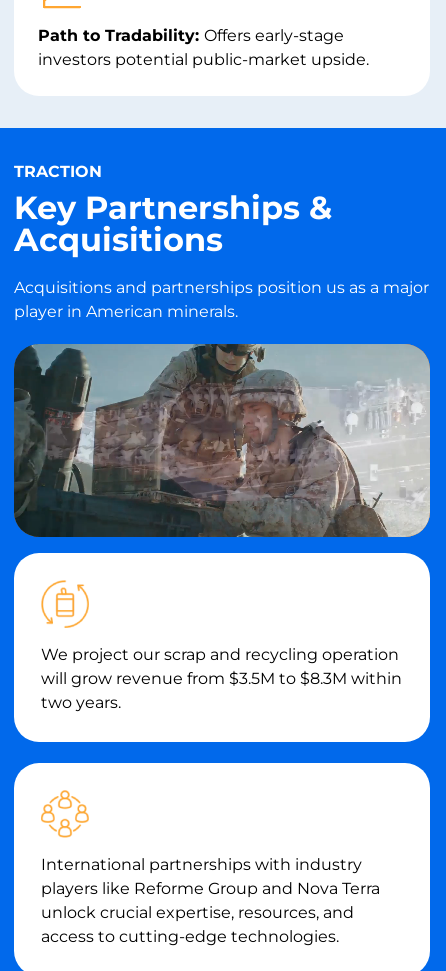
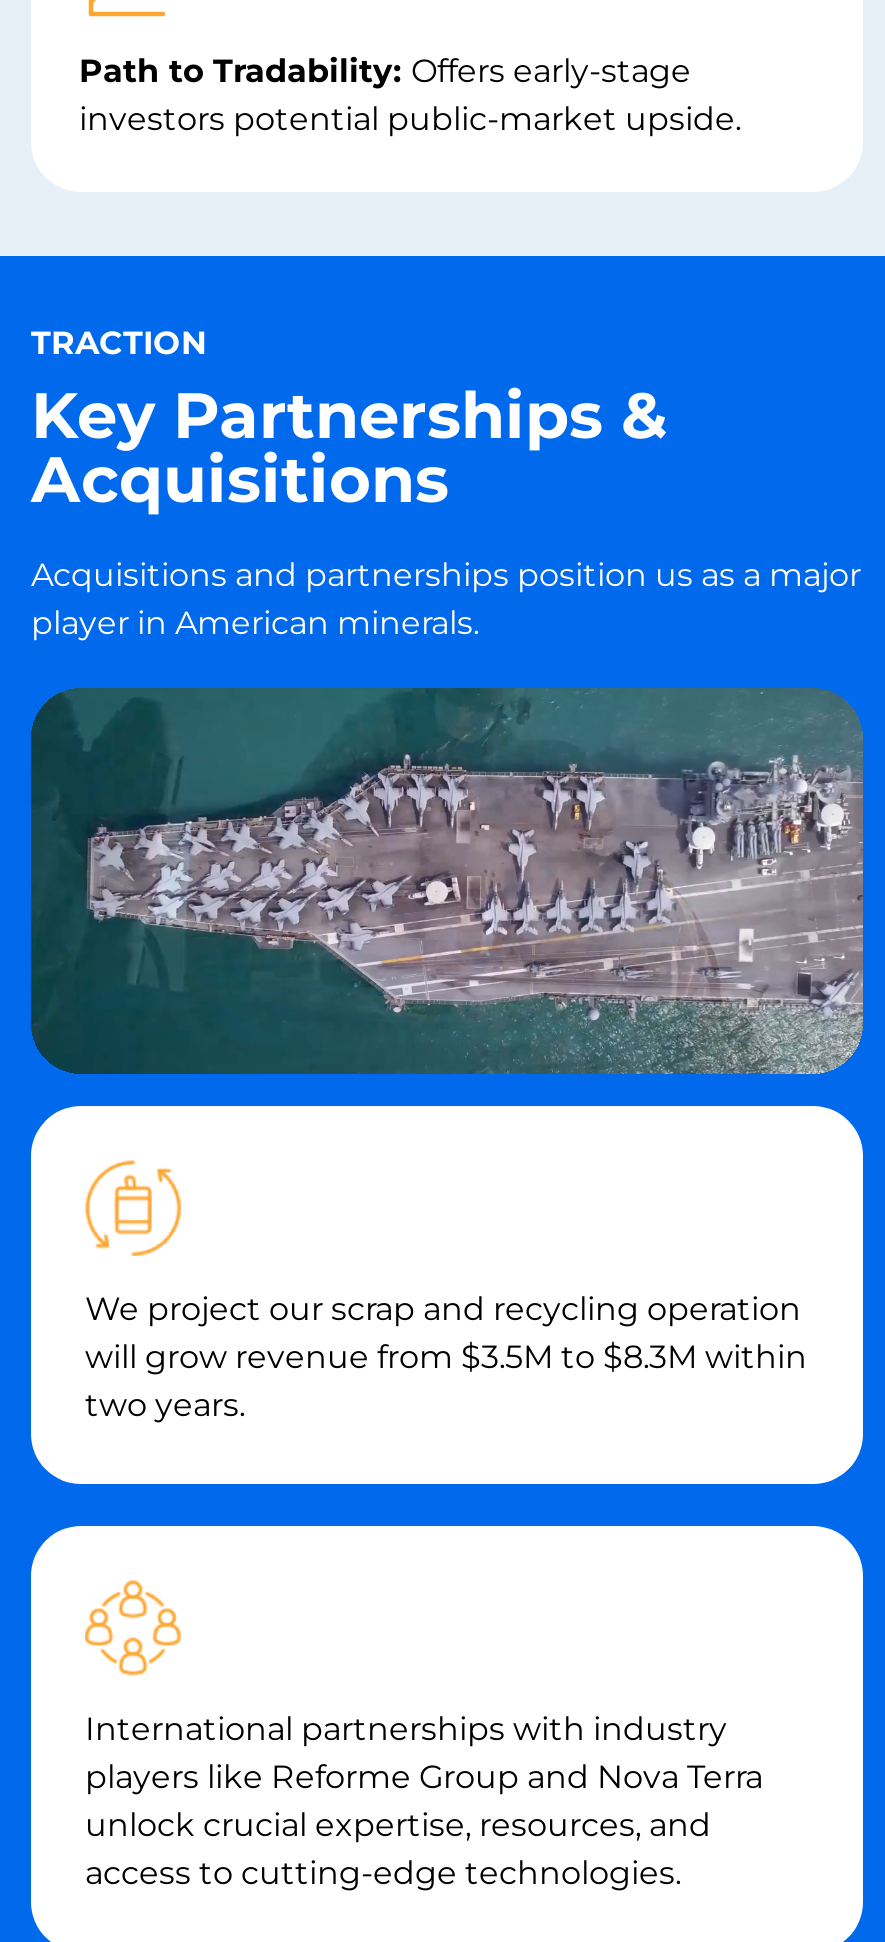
- [image]
+ [image]
